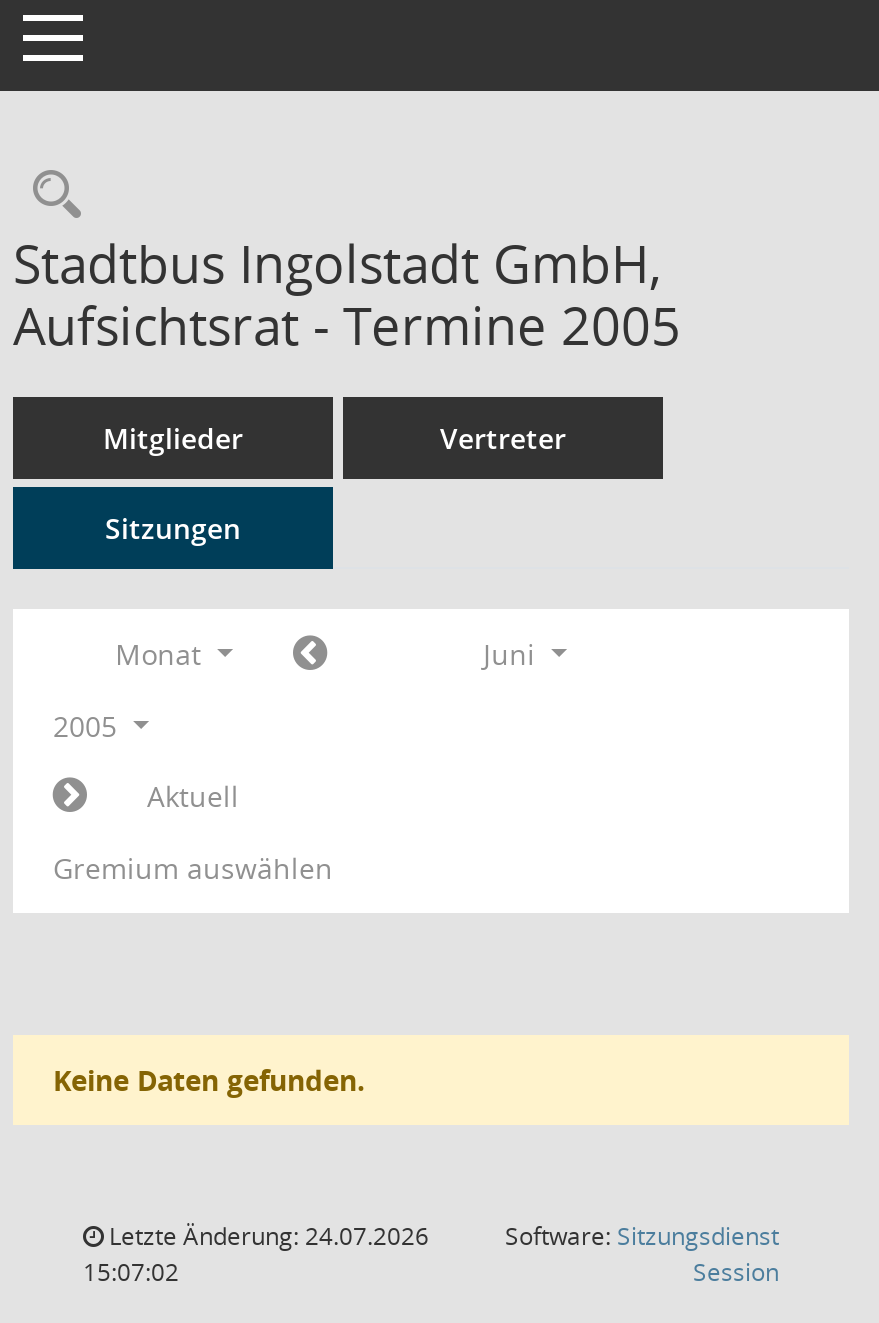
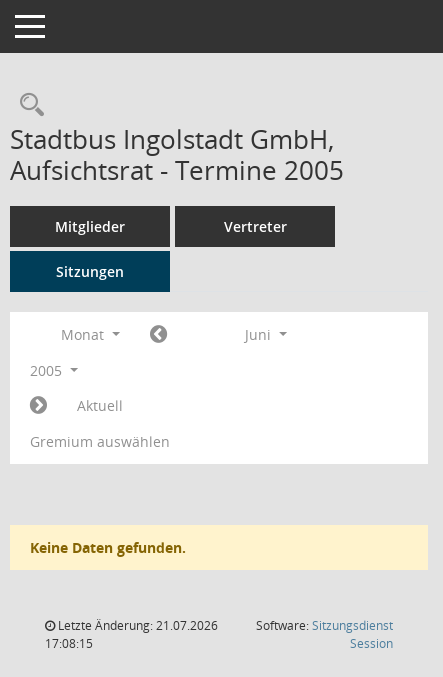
- Letzte Änderung: 24.07.2026
+ Letzte Änderung: 21.07.2026

- 15:07:02
+ 17:08:15
